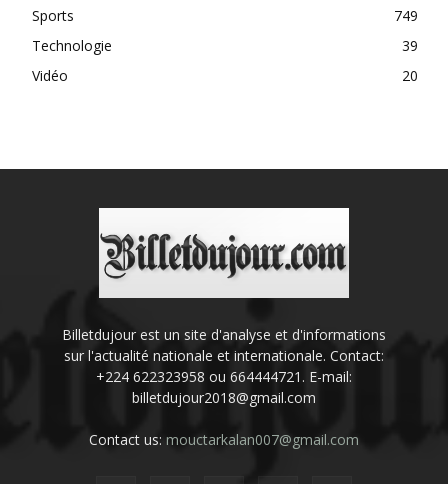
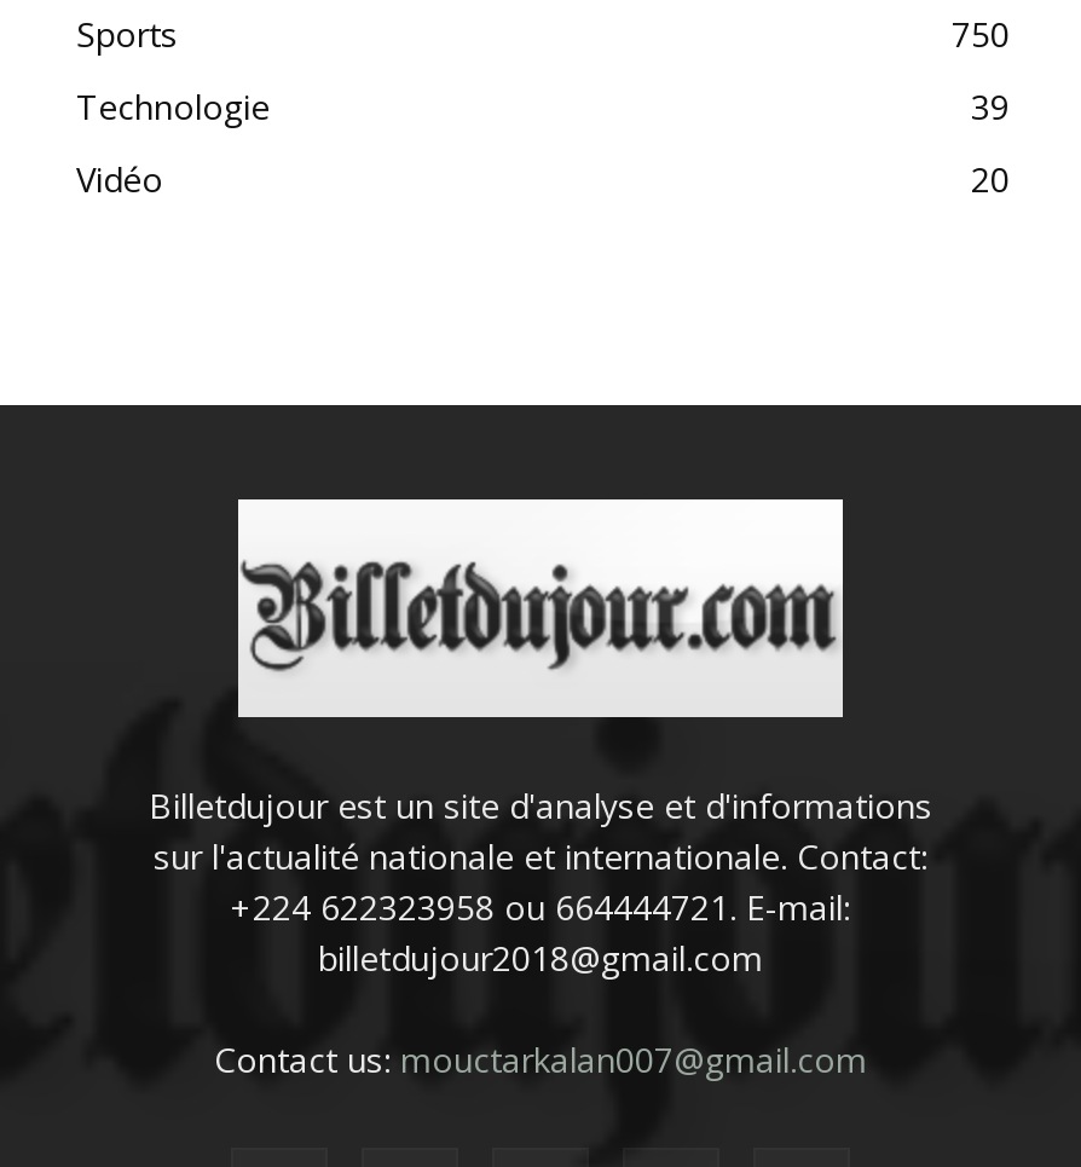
- 749
+ 750
